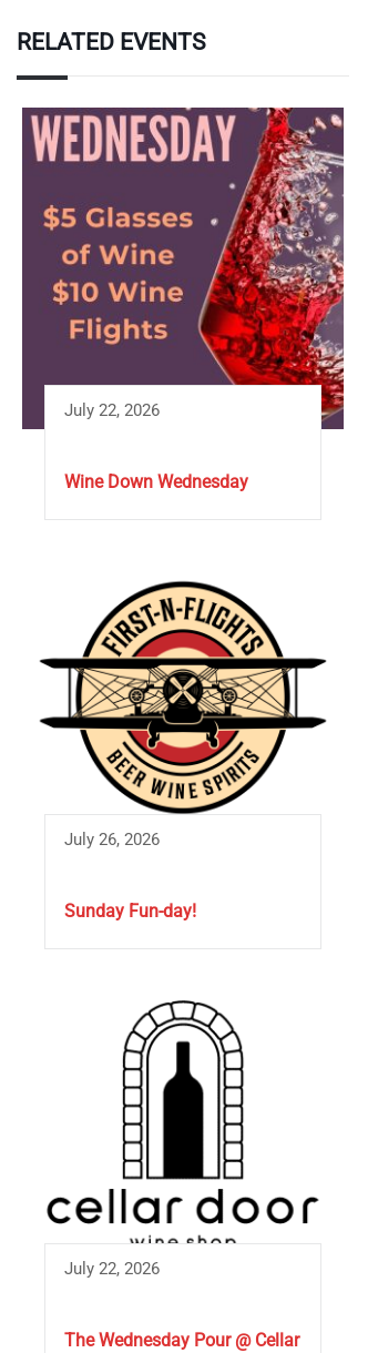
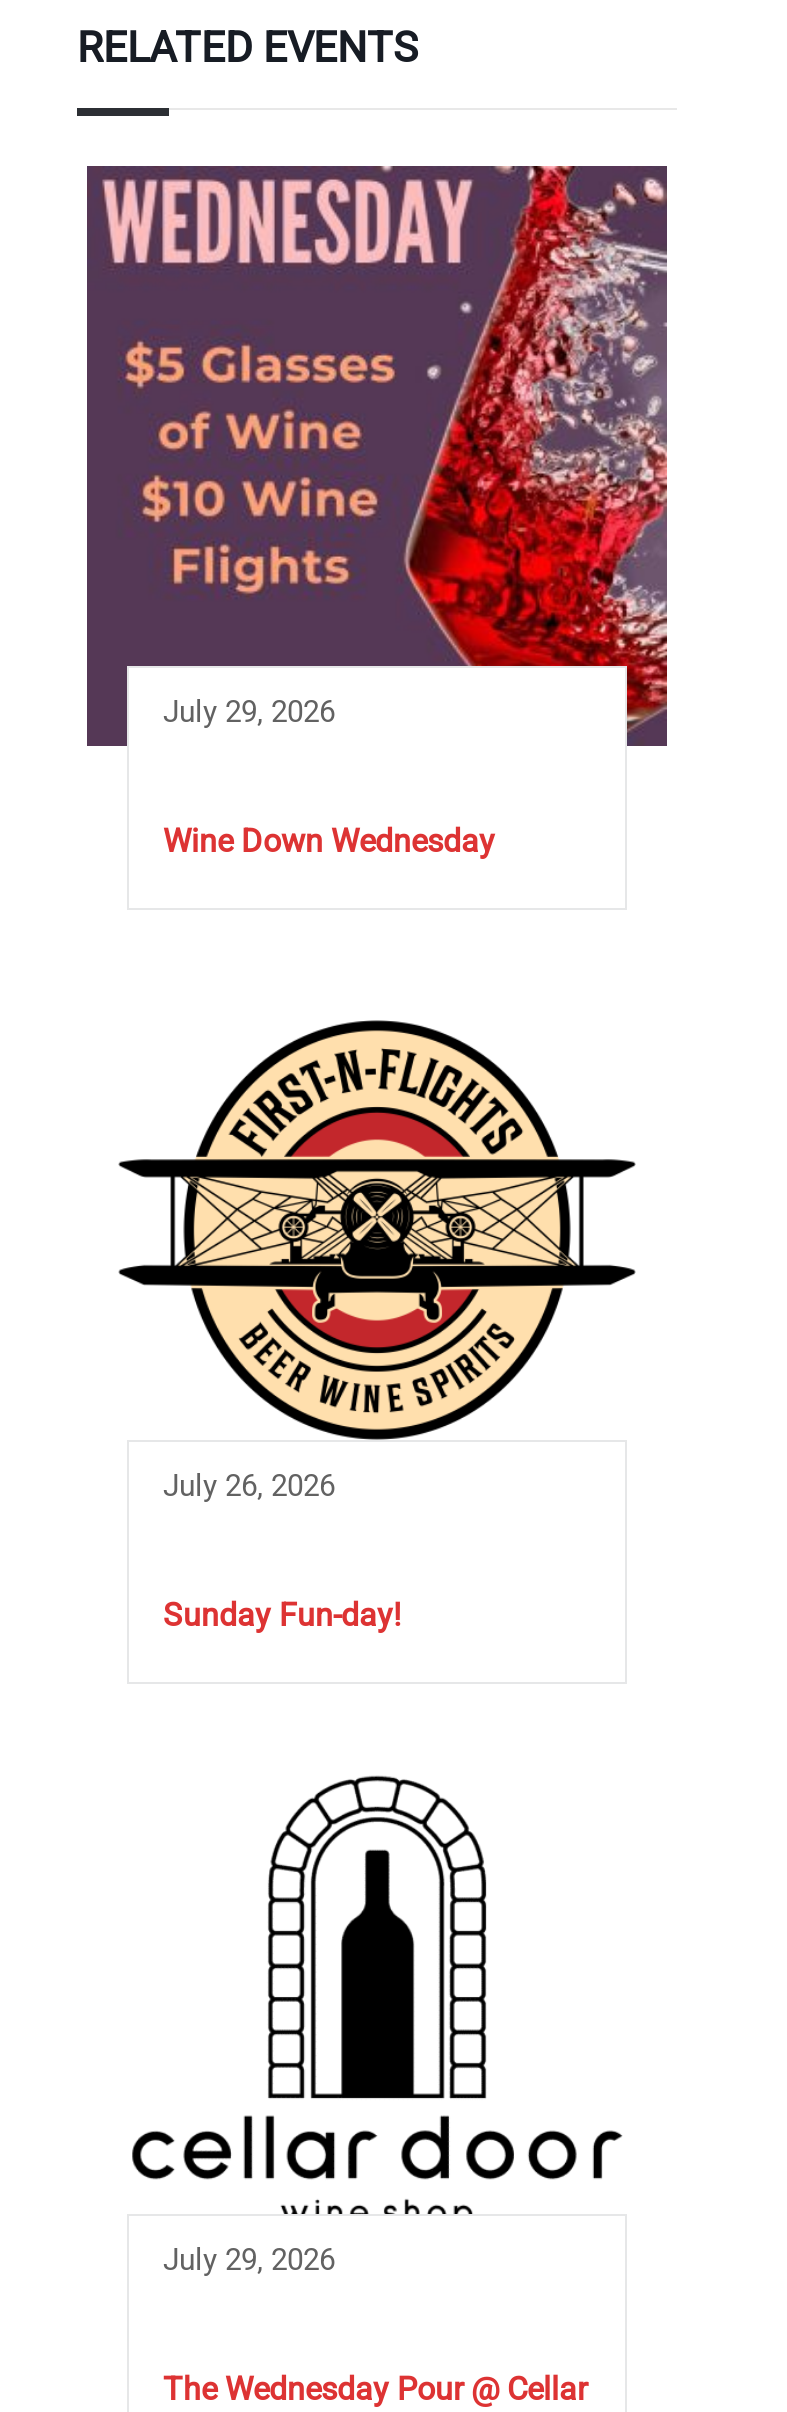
- July 22, 2026
+ July 29, 2026

- July 22, 2026
+ July 29, 2026
